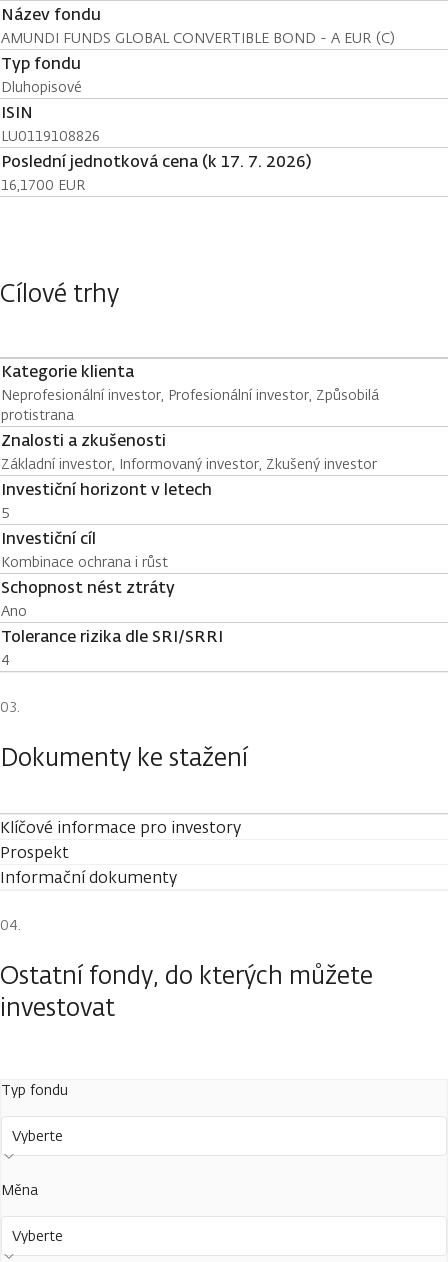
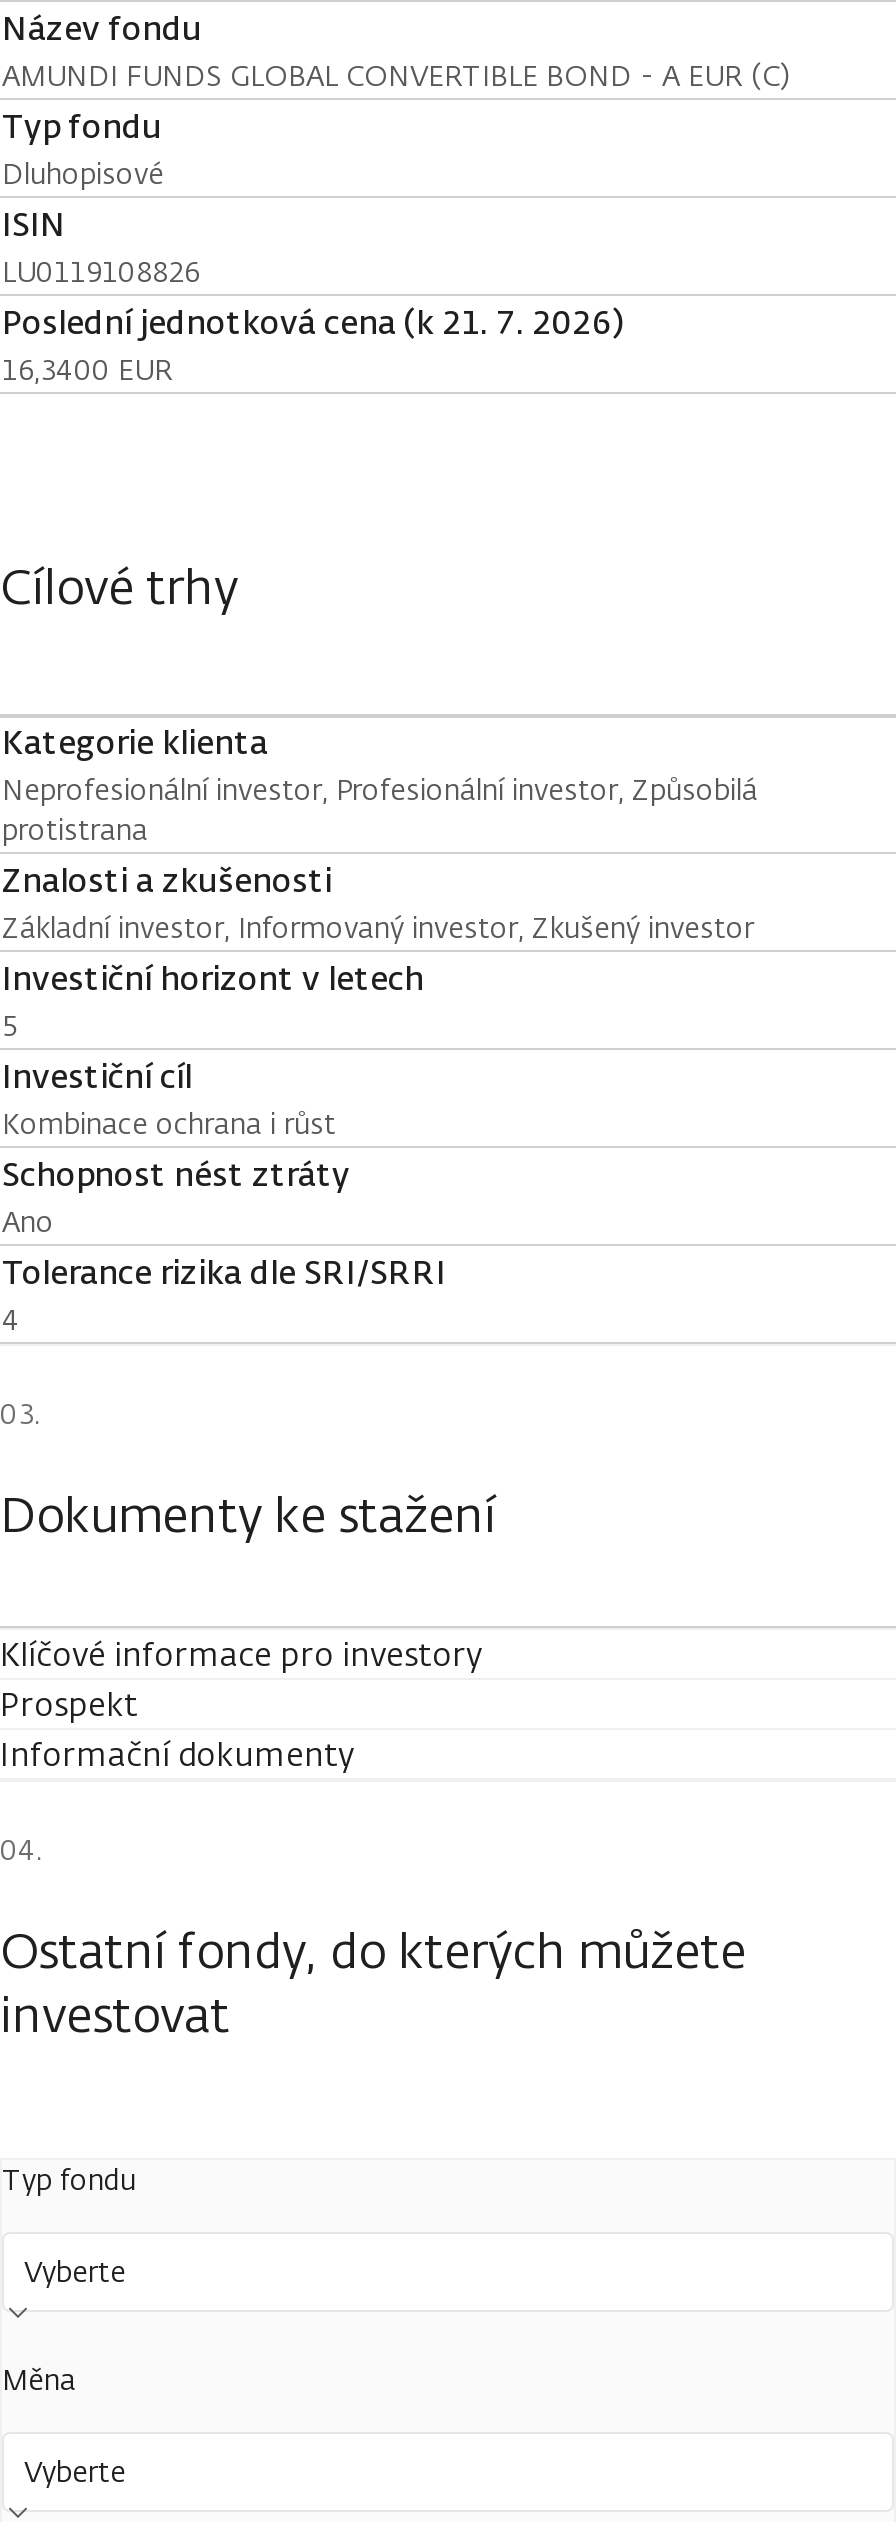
- Poslední jednotková cena (k 17. 7. 2026)
+ Poslední jednotková cena (k 21. 7. 2026)

- 16,1700 EUR
+ 16,3400 EUR
